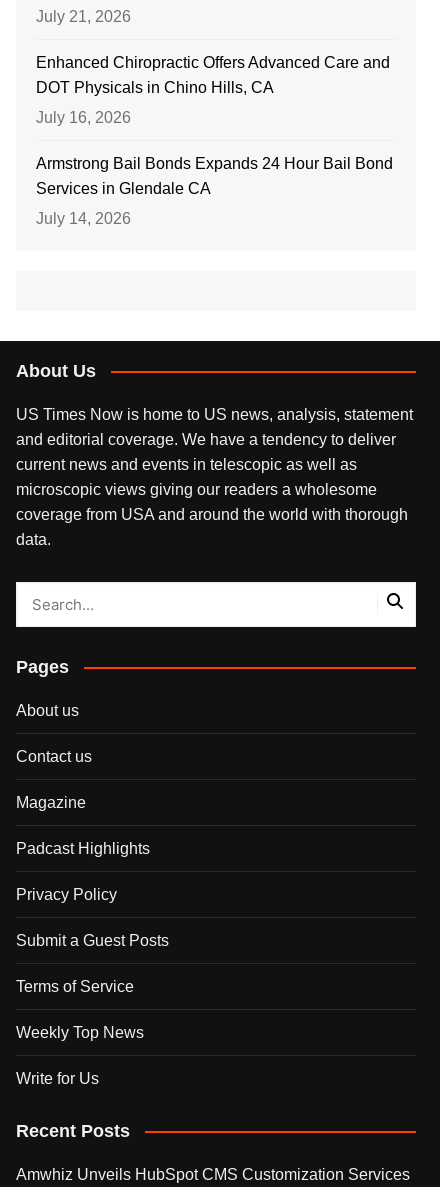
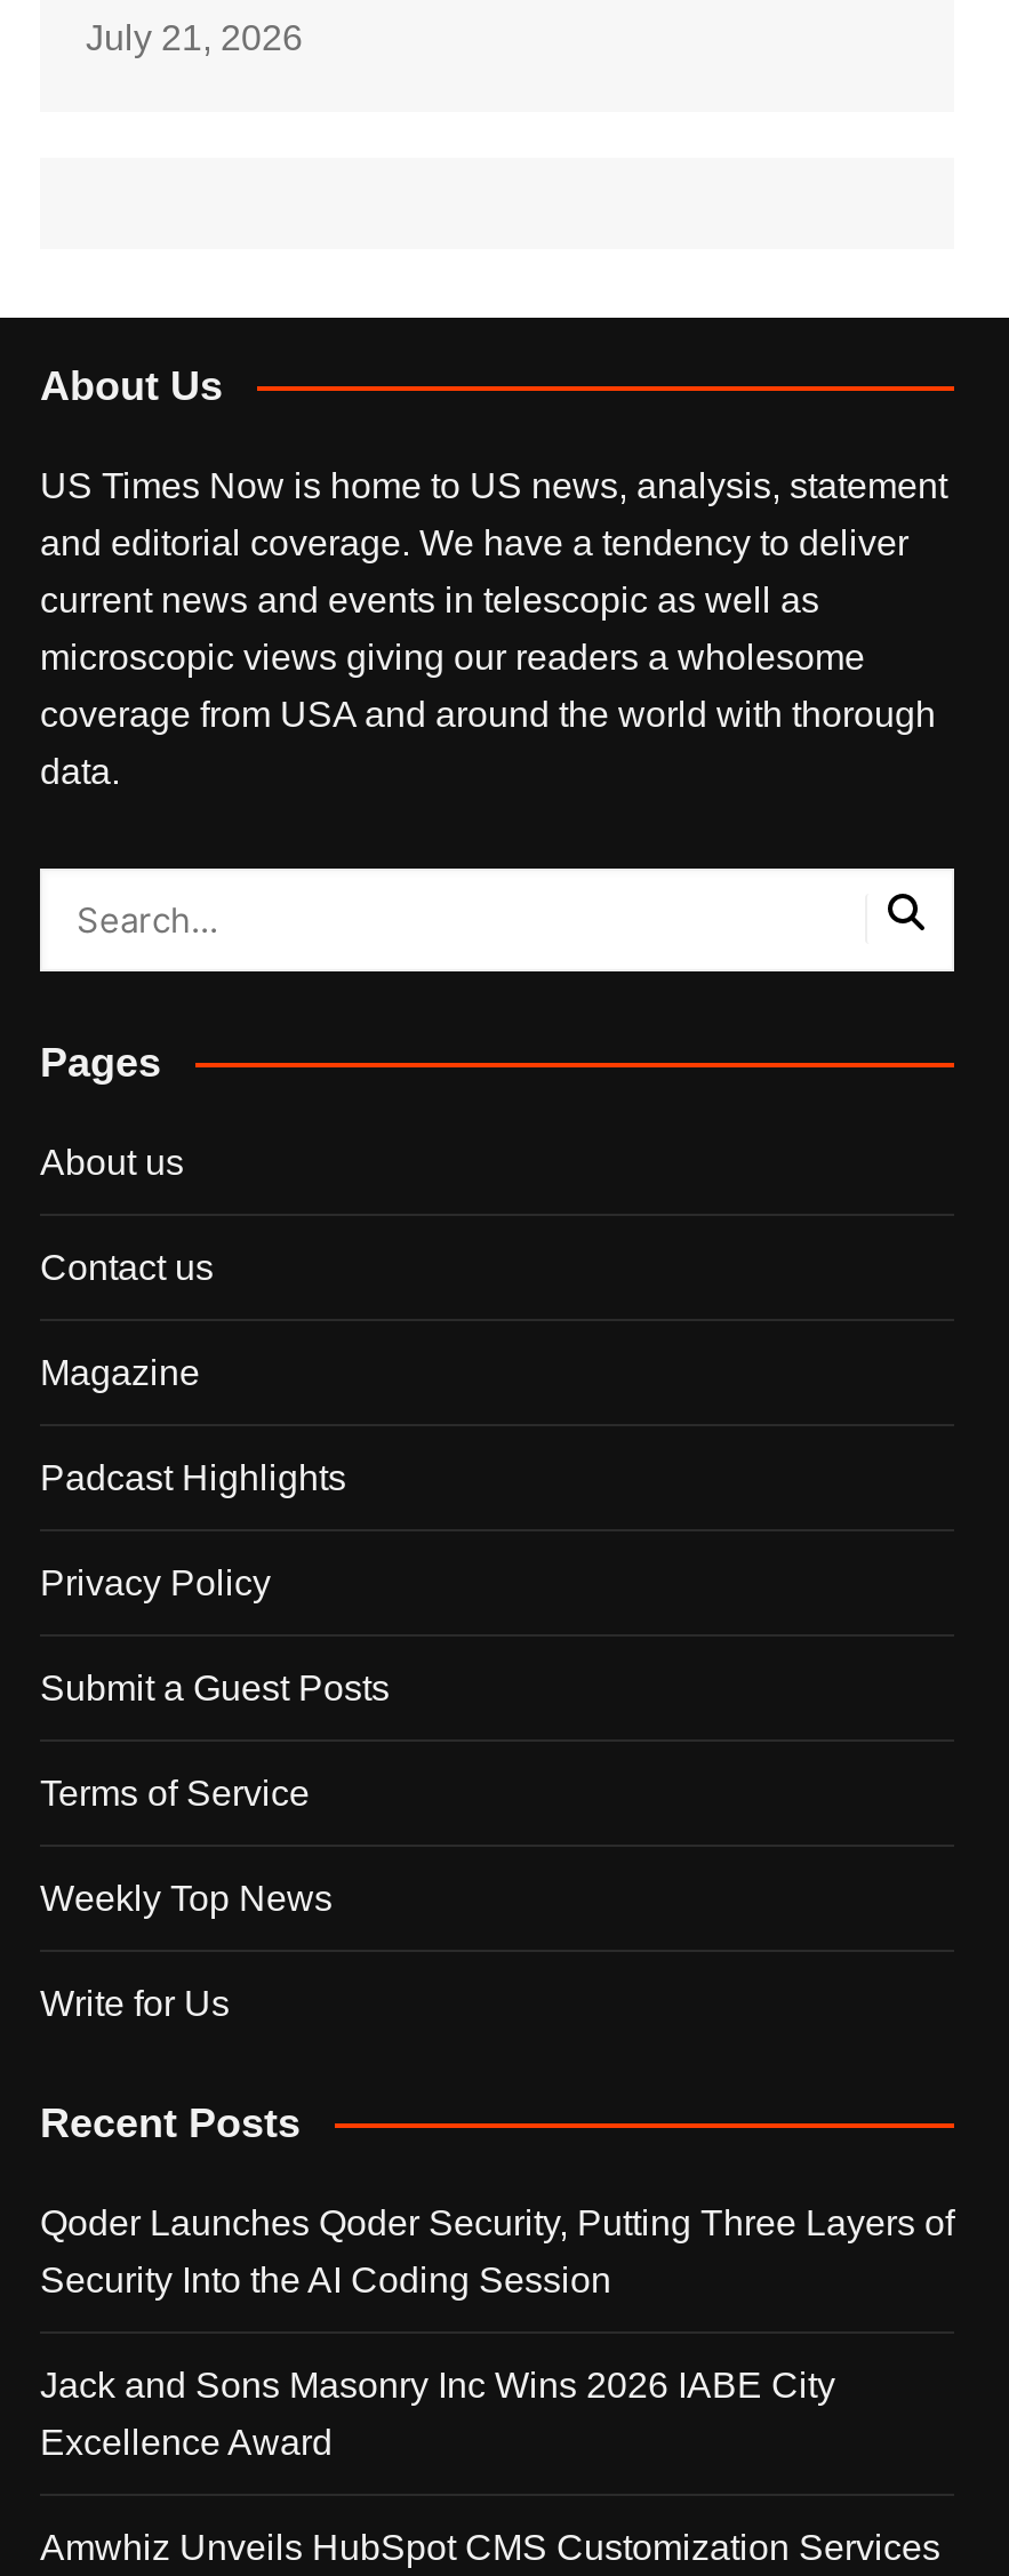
- Enhanced Chiropractic Offers Advanced Care and
- DOT Physicals in Chino Hills, CA
- July 16, 2026
- Armstrong Bail Bonds Expands 24 Hour Bail Bond
- Services in Glendale CA
- July 14, 2026

moved up: About Us | US Times Now is home to US news, analysis, statement | and editorial coverage. We have a tendency to deliver | ... | Write for Us | Recent Posts

+ Qoder Launches Qoder Security, Putting Three Layers of
+ Security Into the AI Coding Session
+ Jack and Sons Masonry Inc Wins 2026 IABE City
+ Excellence Award
